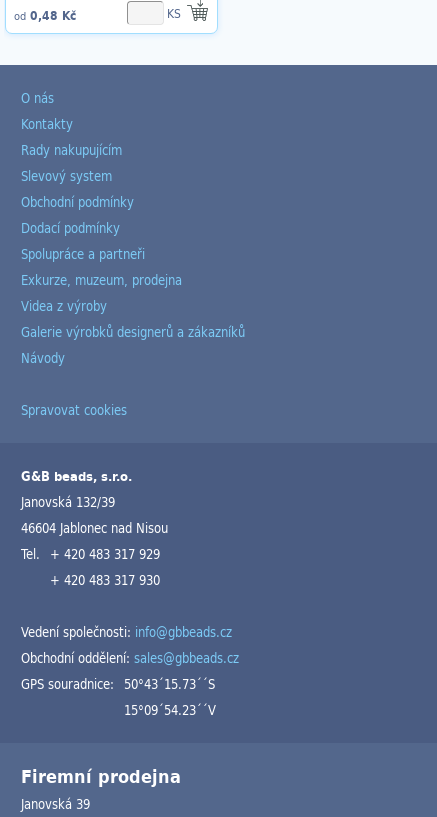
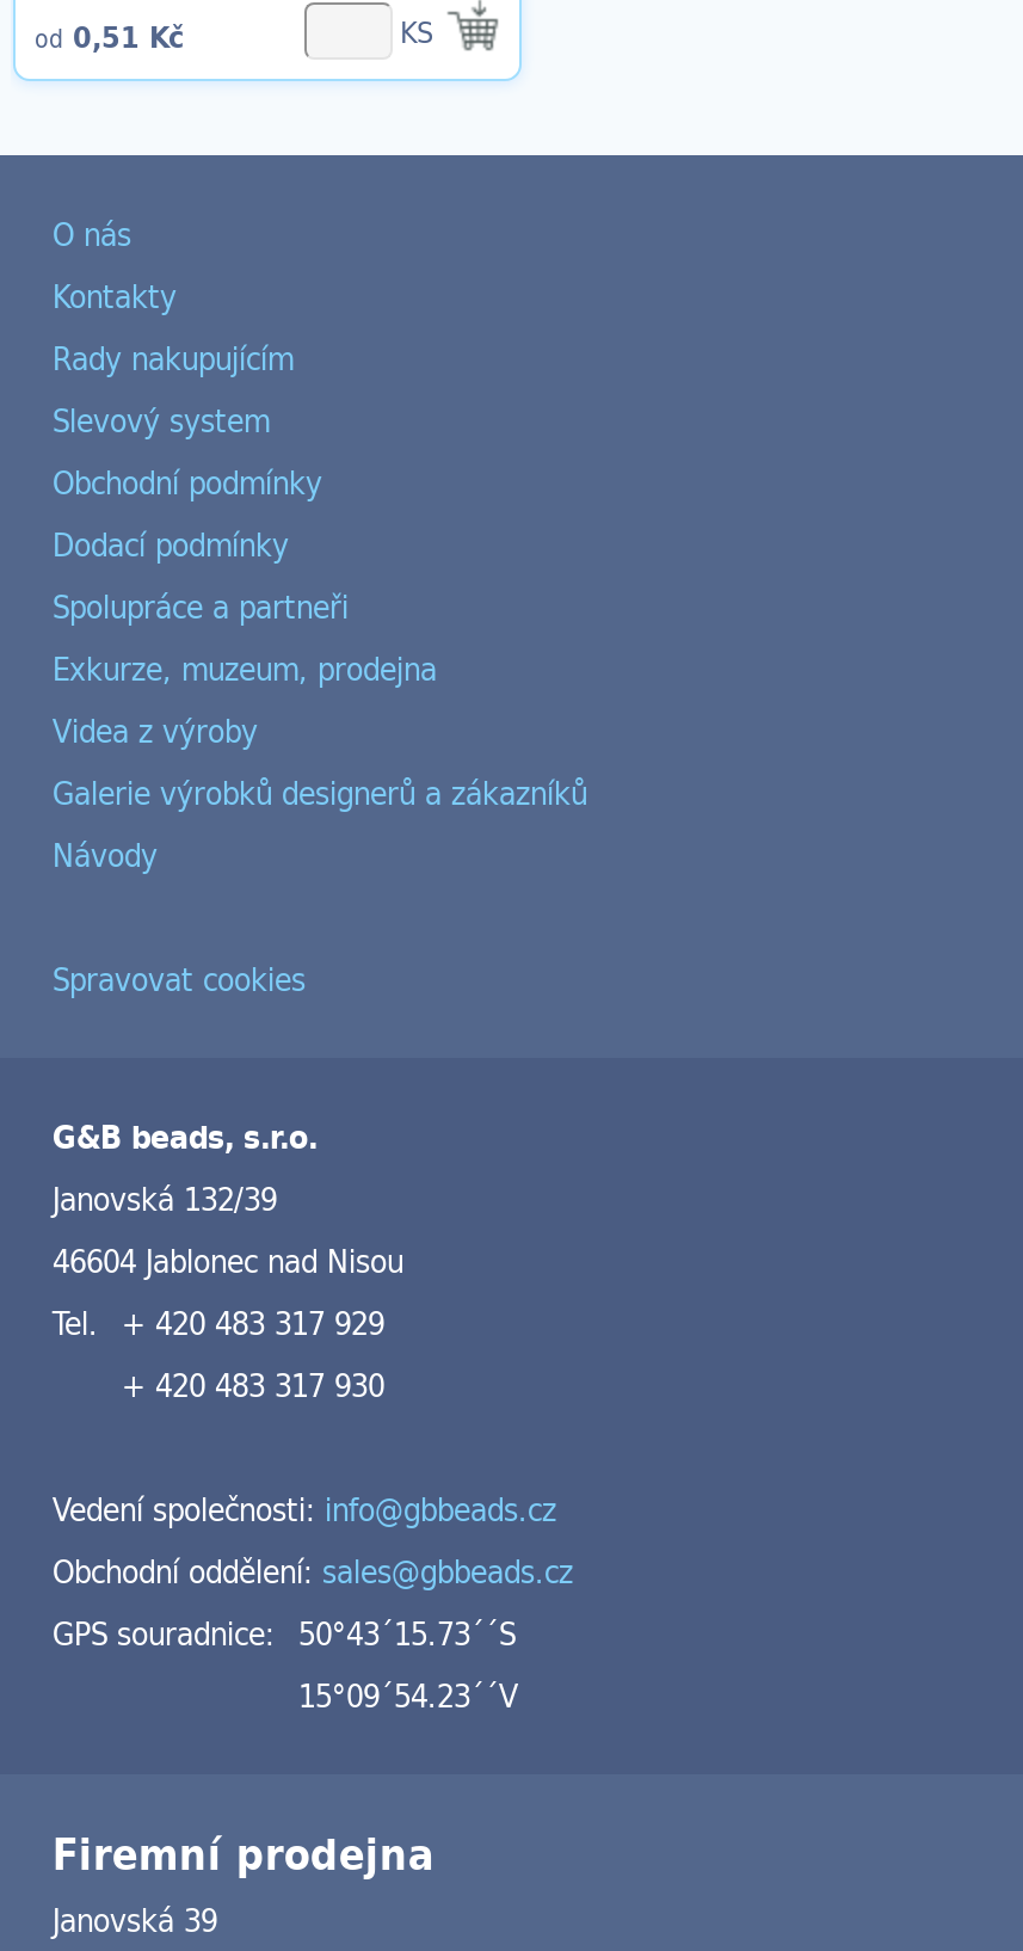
- od 0,48 Kč
+ od 0,51 Kč
